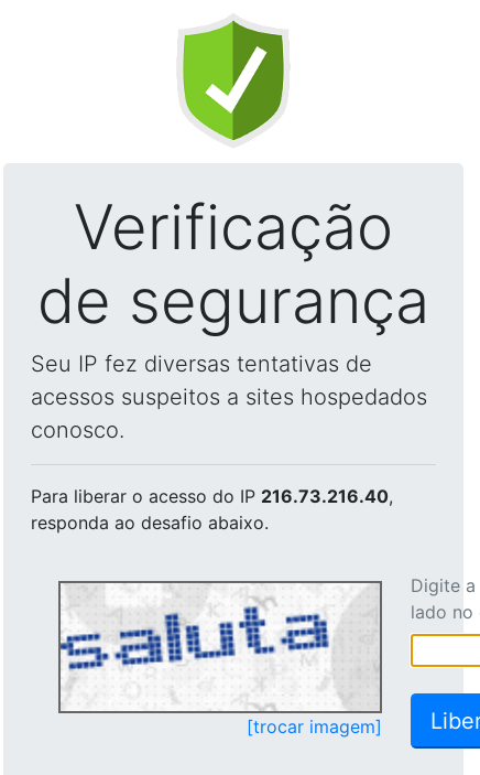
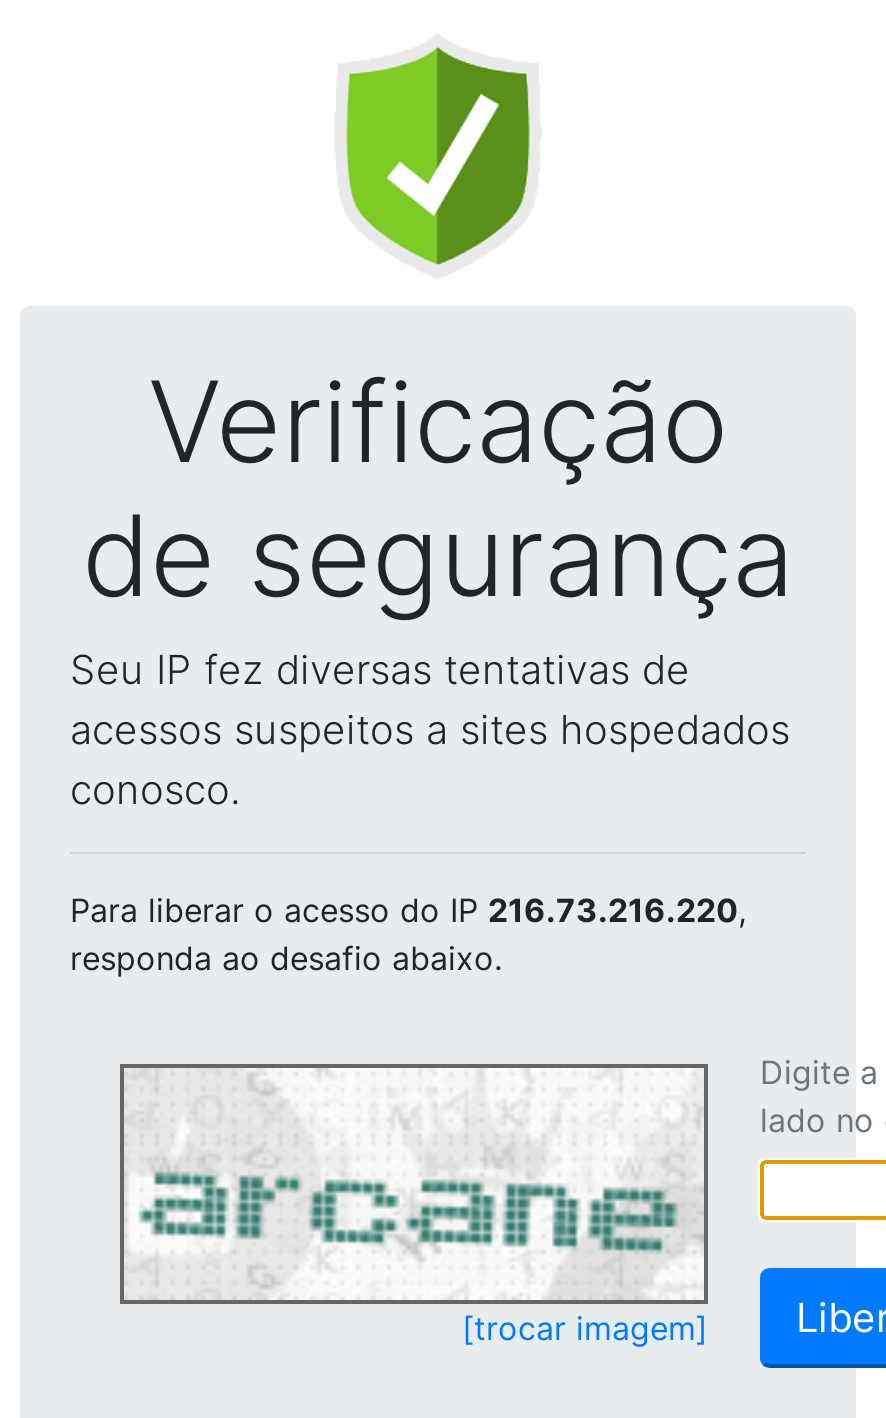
- Para liberar o acesso do IP 216.73.216.40,
+ Para liberar o acesso do IP 216.73.216.220,

- [image]
+ [image]
